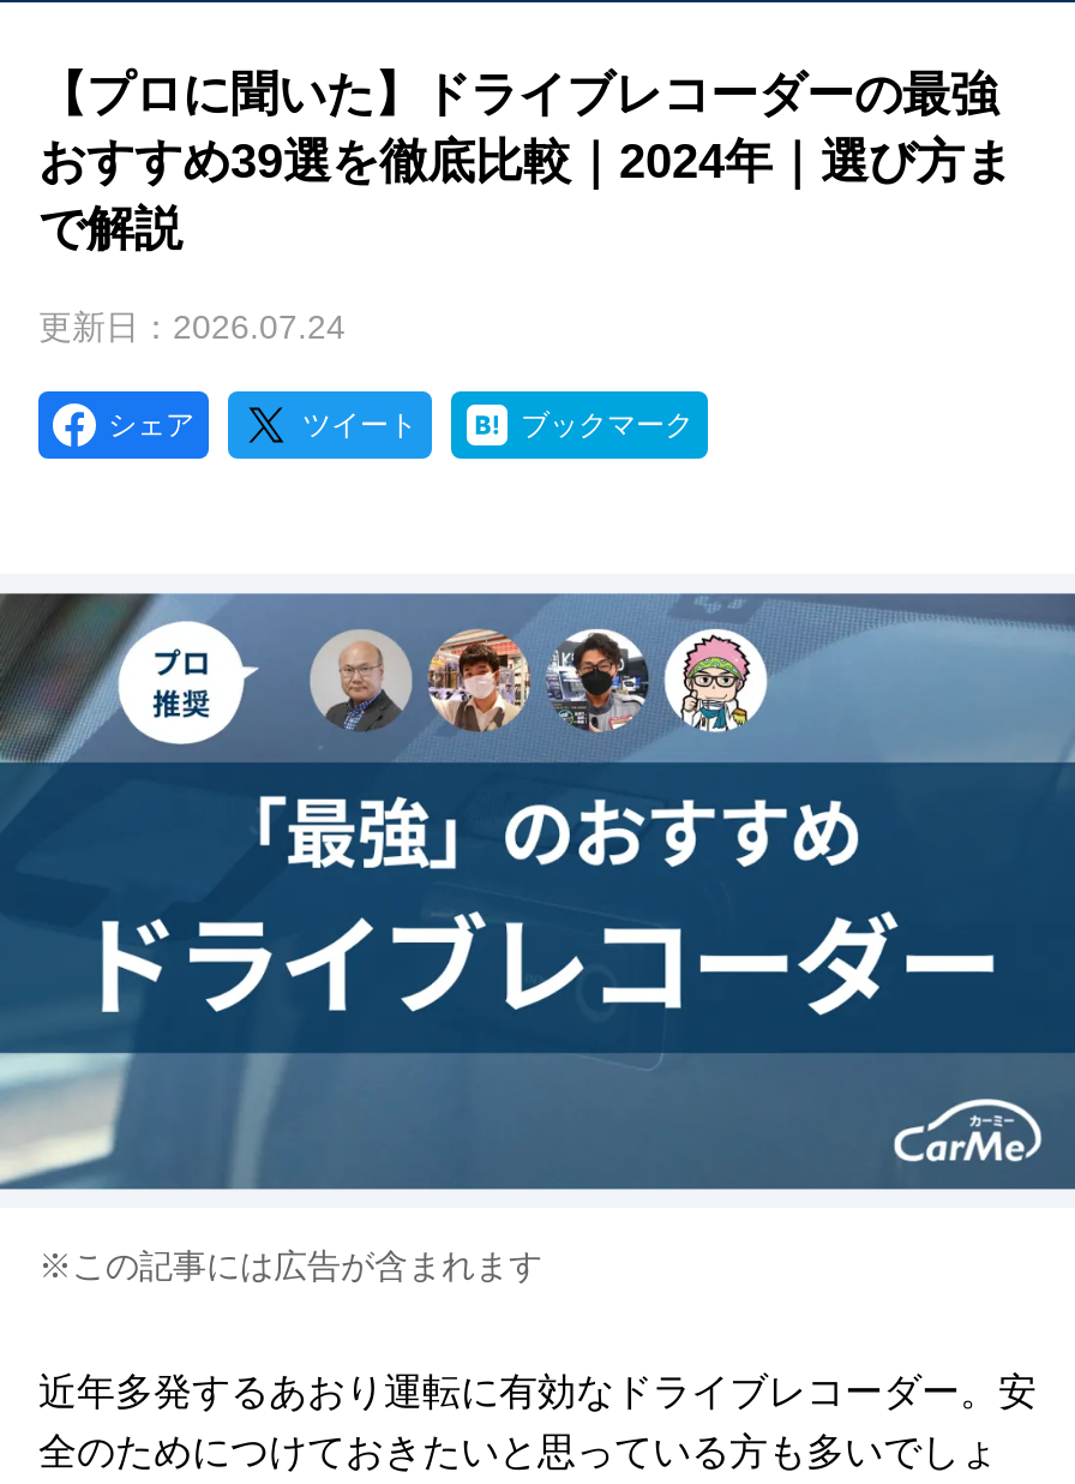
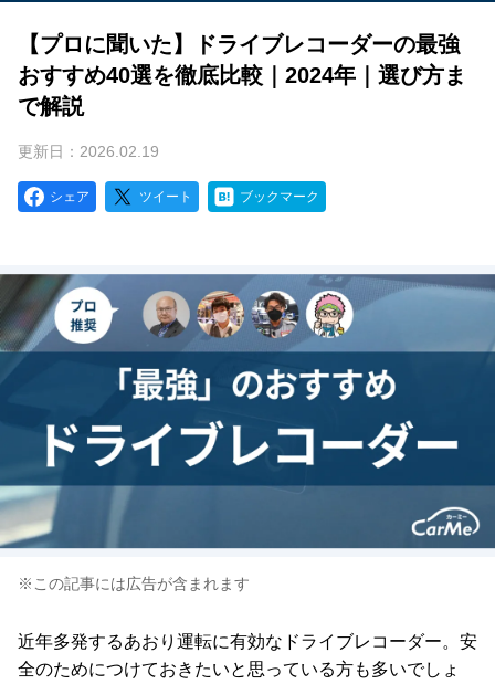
- おすすめ39選を徹底比較｜2024年｜選び方ま
+ おすすめ40選を徹底比較｜2024年｜選び方ま

- 更新日：2026.07.24
+ 更新日：2026.02.19
